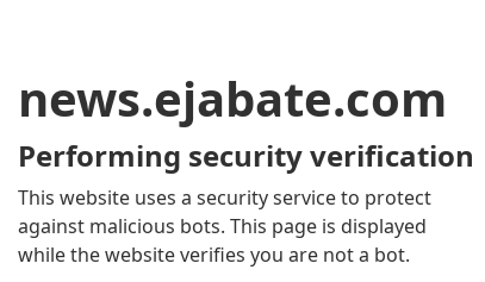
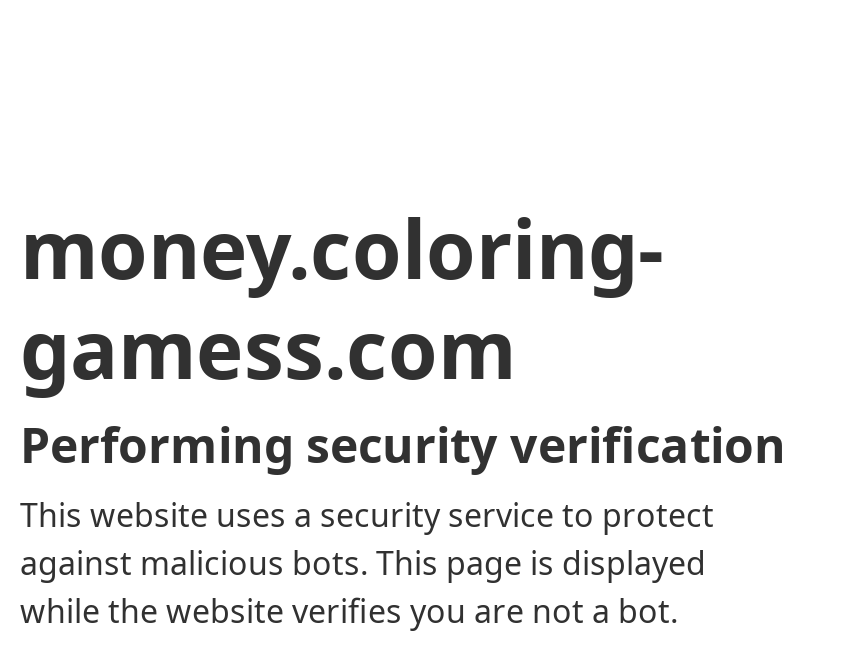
- news.ejabate.com
+ money.coloring-
+ gamess.com
